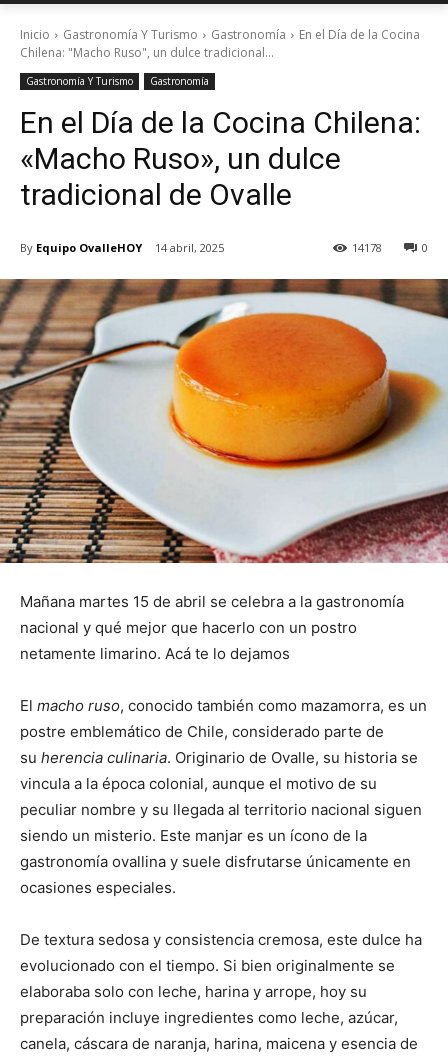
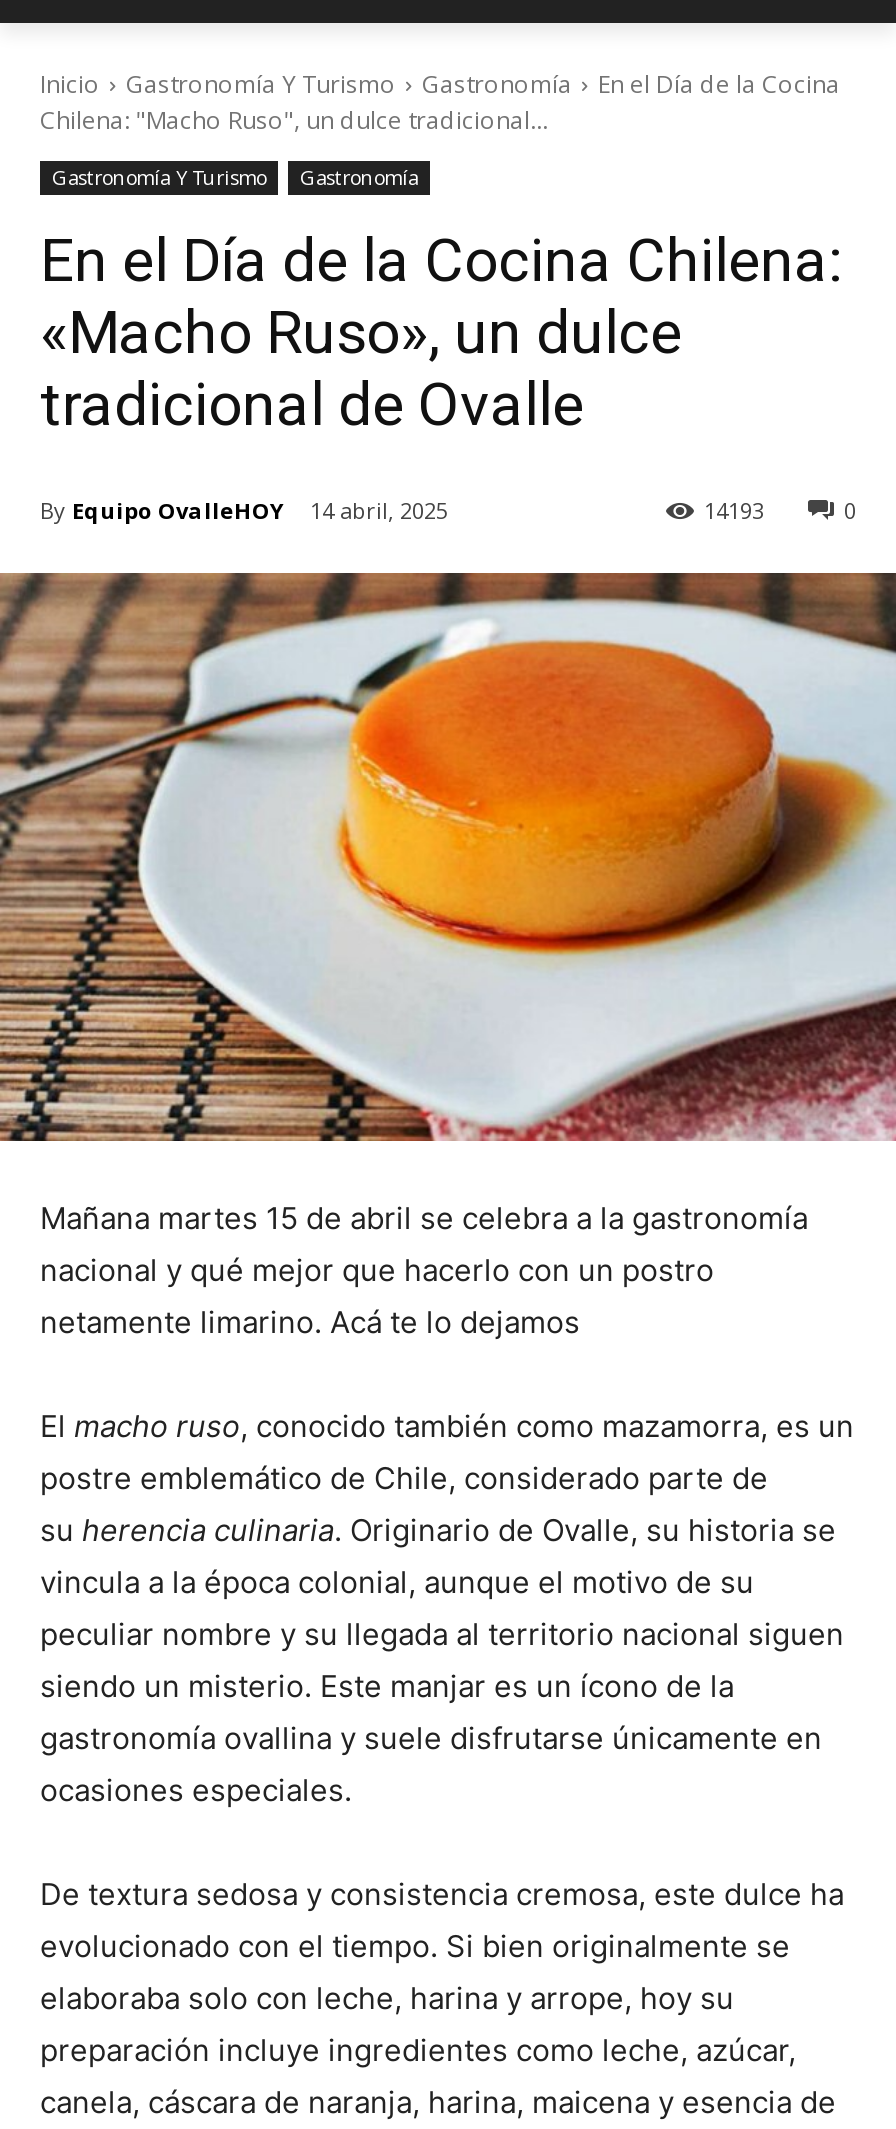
- 14178
+ 14193
